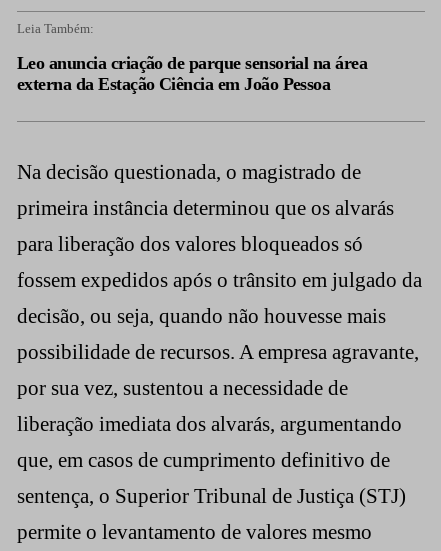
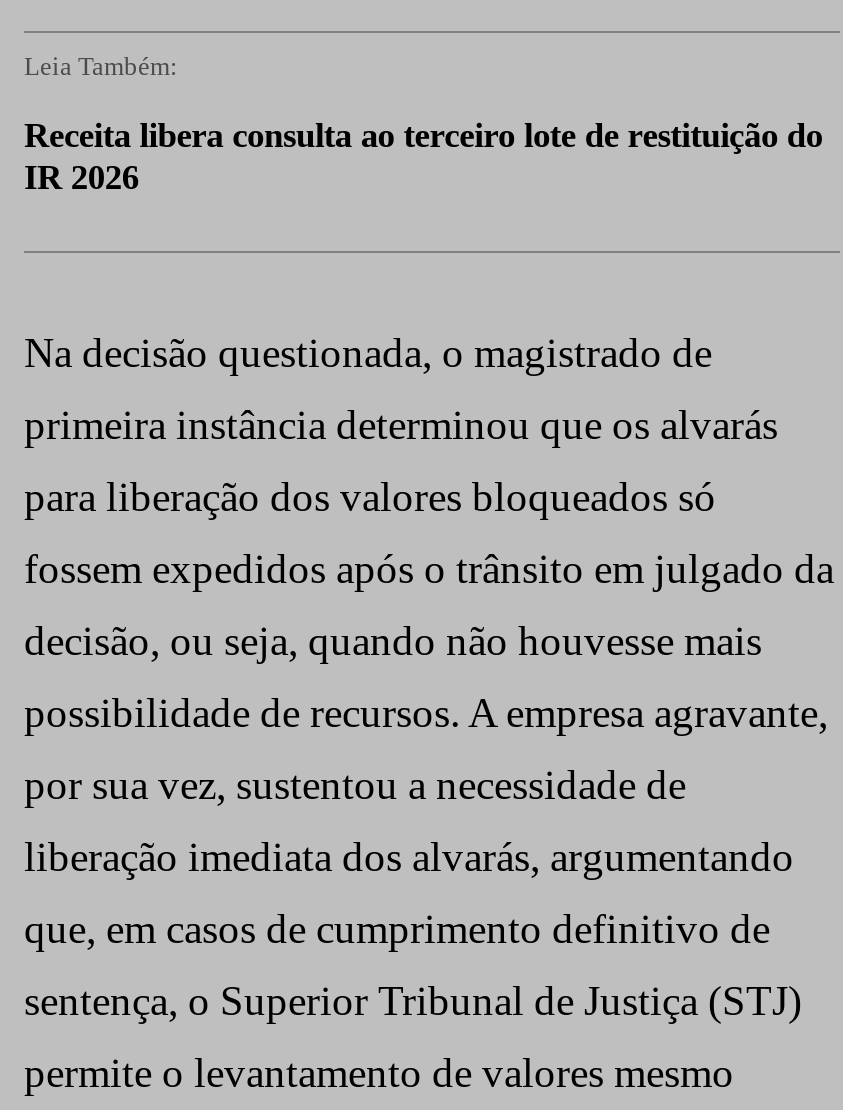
- Leo anuncia criação de parque sensorial na área
- externa da Estação Ciência em João Pessoa
+ Receita libera consulta ao terceiro lote de restituição do
+ IR 2026
